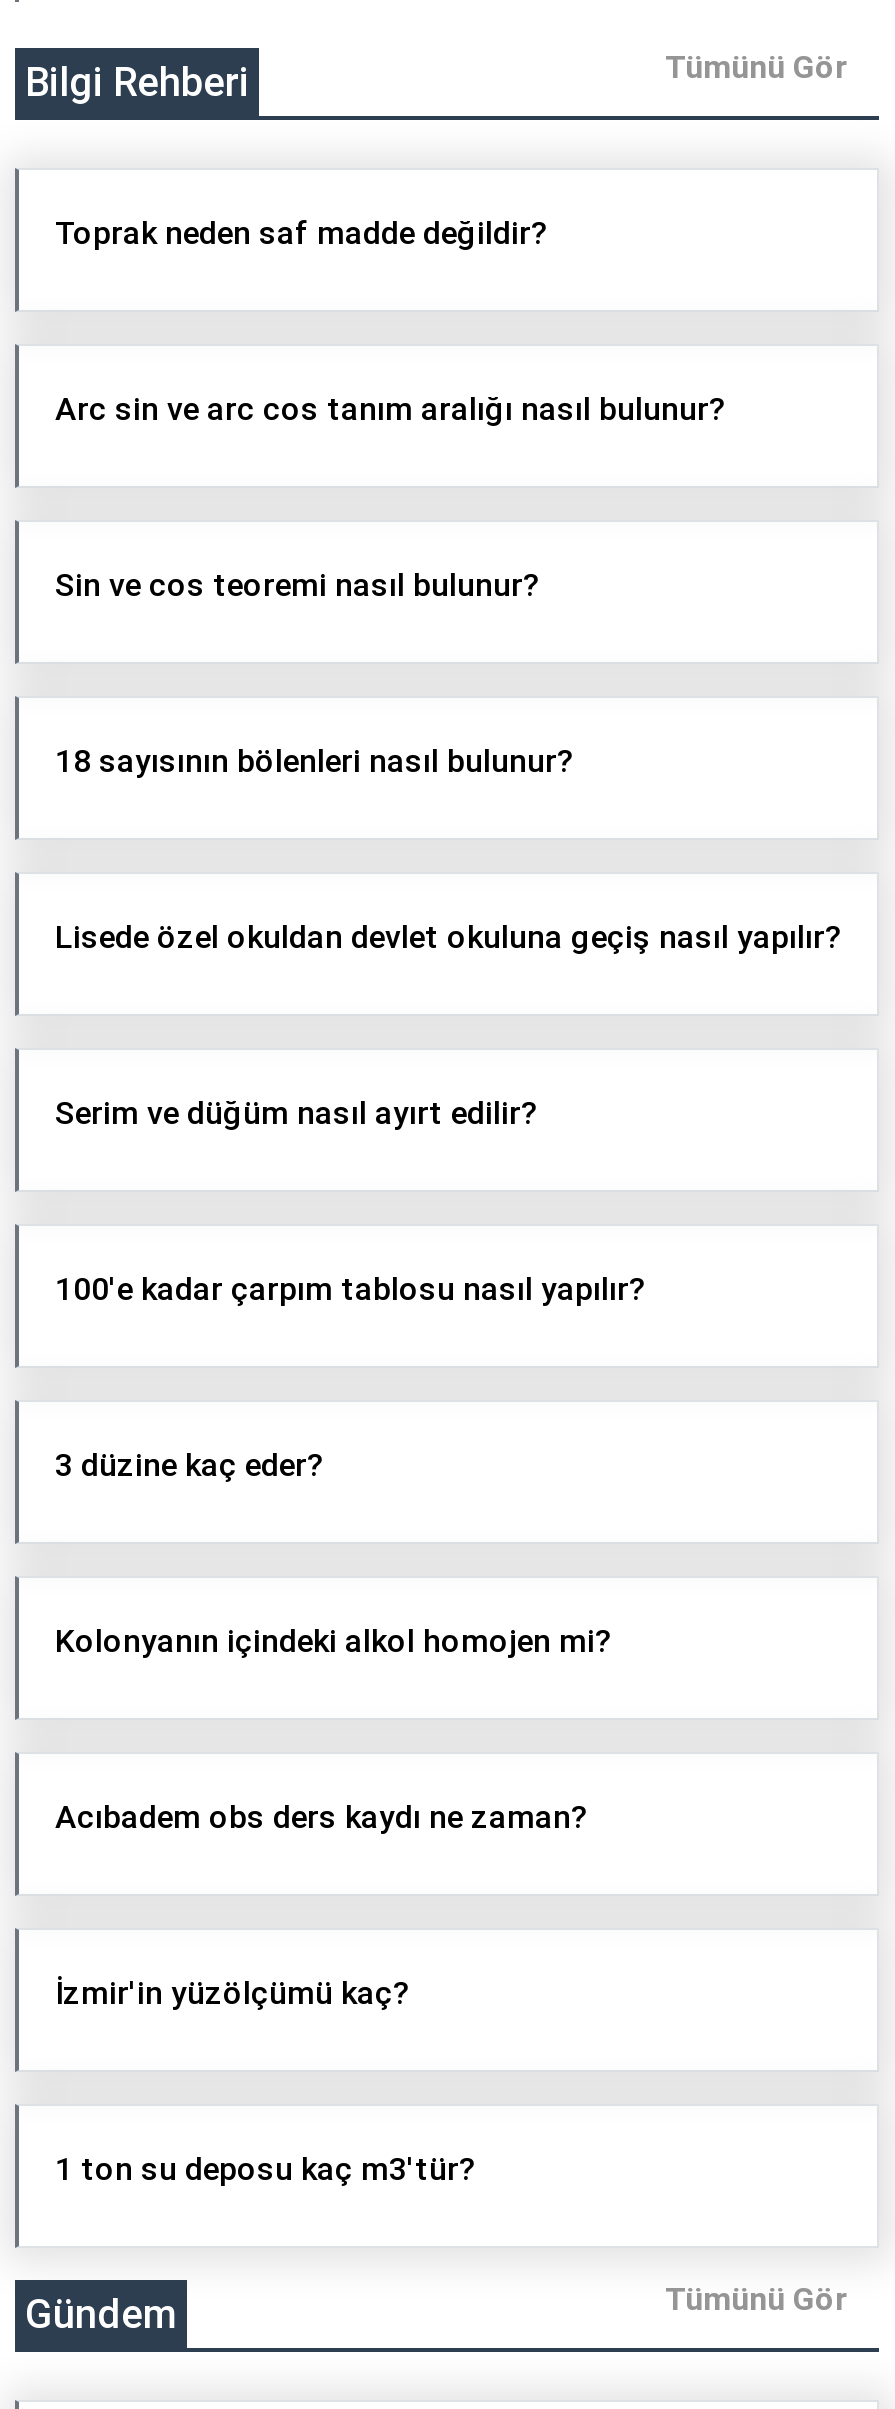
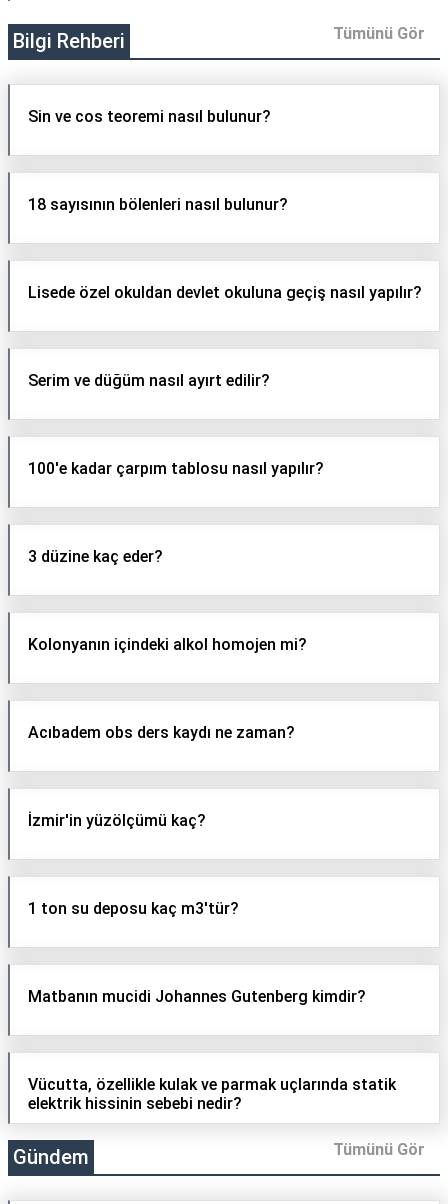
- Toprak neden saf madde değildir?

- Arc sin ve arc cos tanım aralığı nasıl bulunur?

moved up: Sin ve cos teoremi nasıl bulunur? | 18 sayısının bölenleri nasıl bulunur? | Lisede özel okuldan devlet okuluna geçiş nasıl yapılır? | ... | İzmir'in yüzölçümü kaç? | 1 ton su deposu kaç m3'tür?

+ Matbanın mucidi Johannes Gutenberg kimdir?

+ Vücutta, özellikle kulak ve parmak uçlarında statik
+ elektrik hissinin sebebi nedir?
